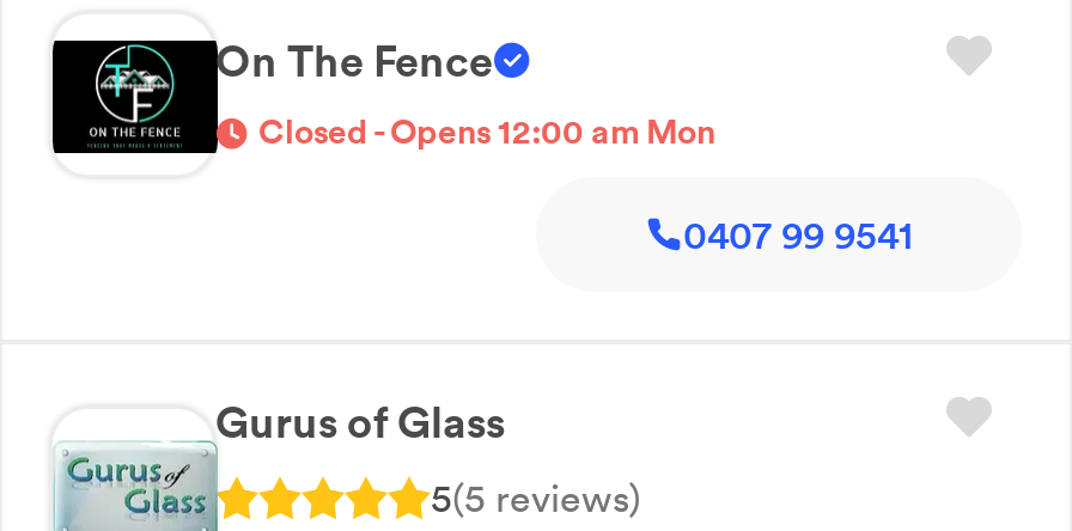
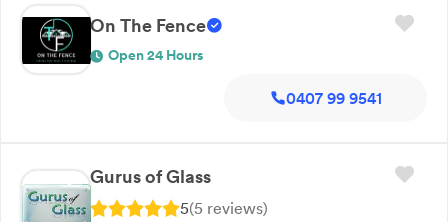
- Closed - Opens 12:00 am Mon
+ Open 24 Hours
